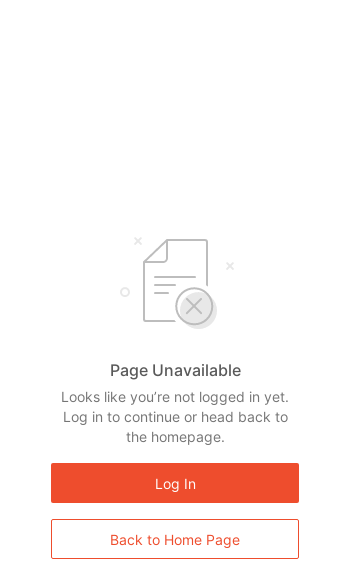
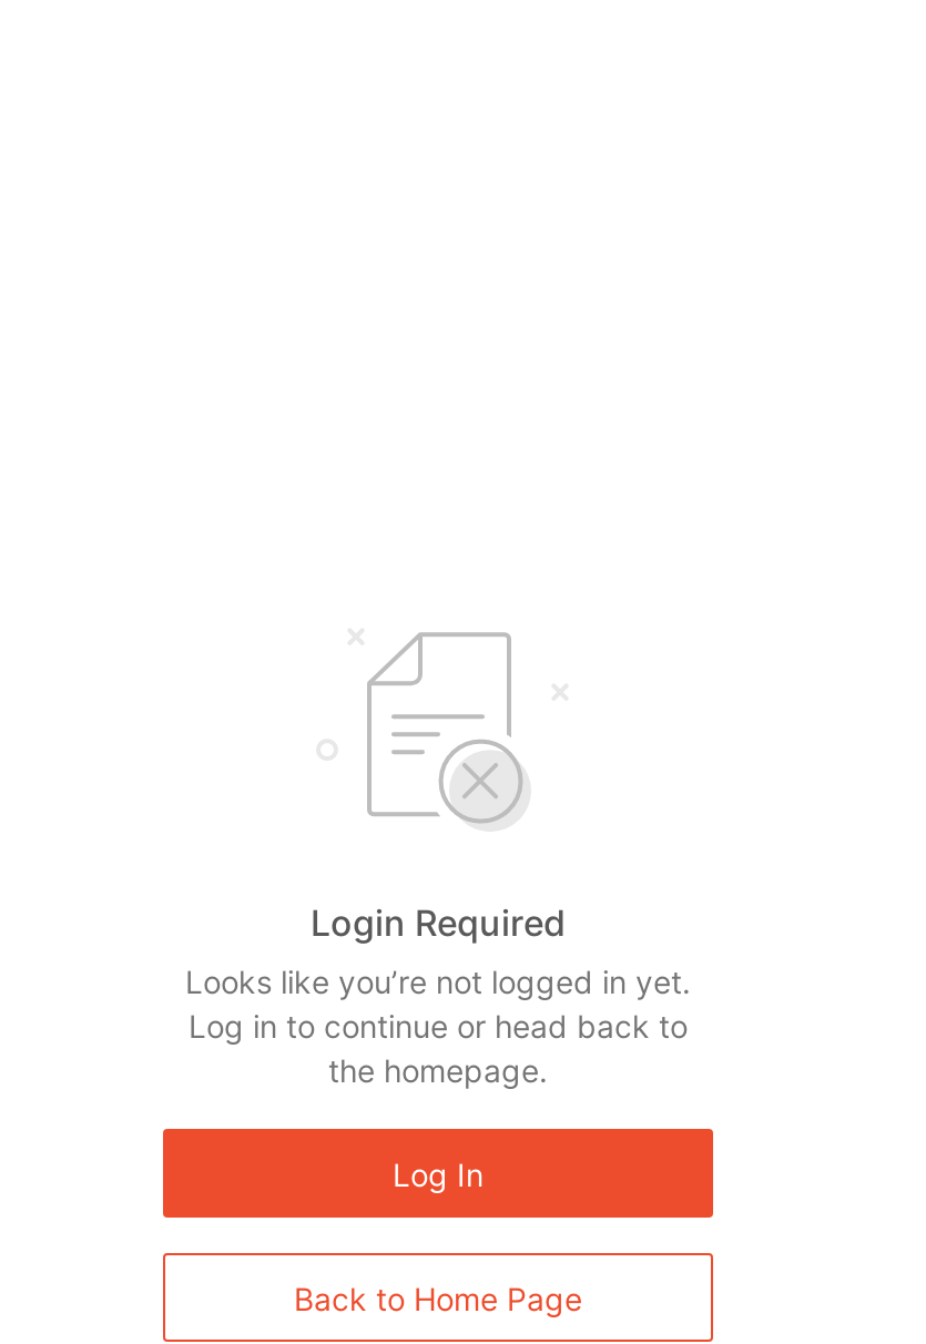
- Page Unavailable
+ Login Required
